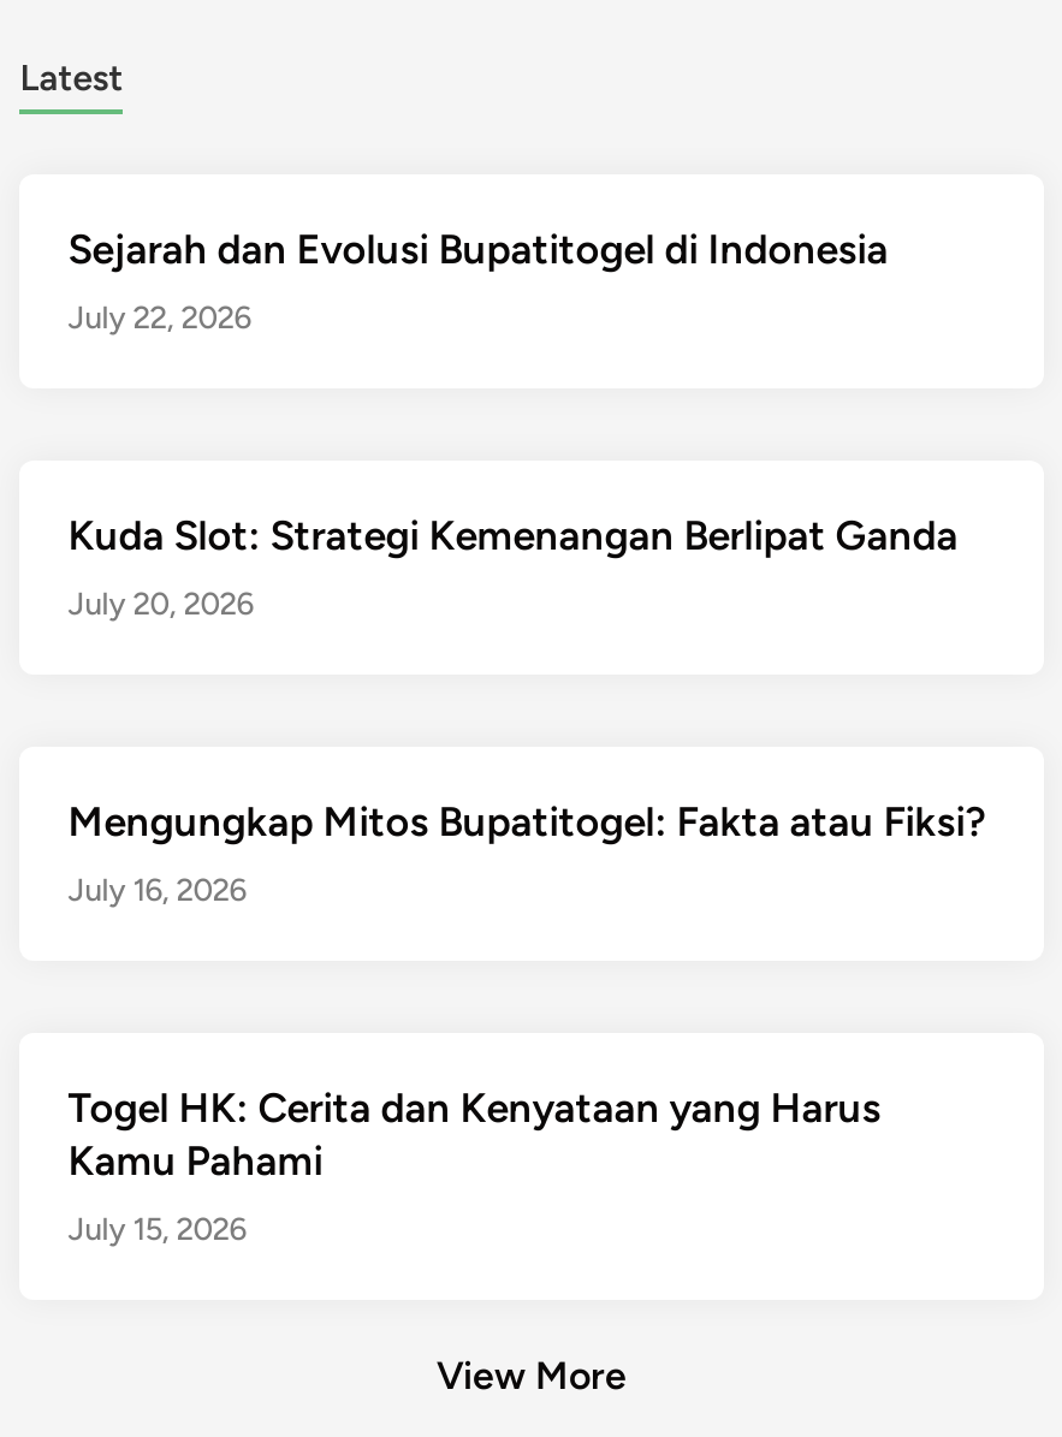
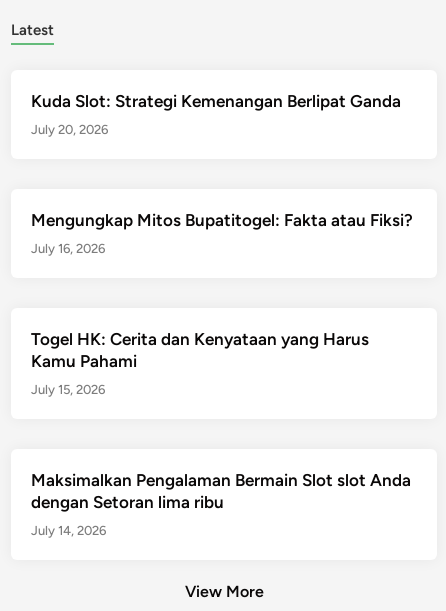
- Sejarah dan Evolusi Bupatitogel di Indonesia
- July 22, 2026

moved up: Kuda Slot: Strategi Kemenangan Berlipat Ganda | July 20, 2026 | Mengungkap Mitos Bupatitogel: Fakta atau Fiksi? | July 16, 2026 | Togel HK: Cerita dan Kenyataan yang Harus | Kamu Pahami | July 15, 2026

+ Maksimalkan Pengalaman Bermain Slot slot Anda
+ dengan Setoran lima ribu
+ July 14, 2026
